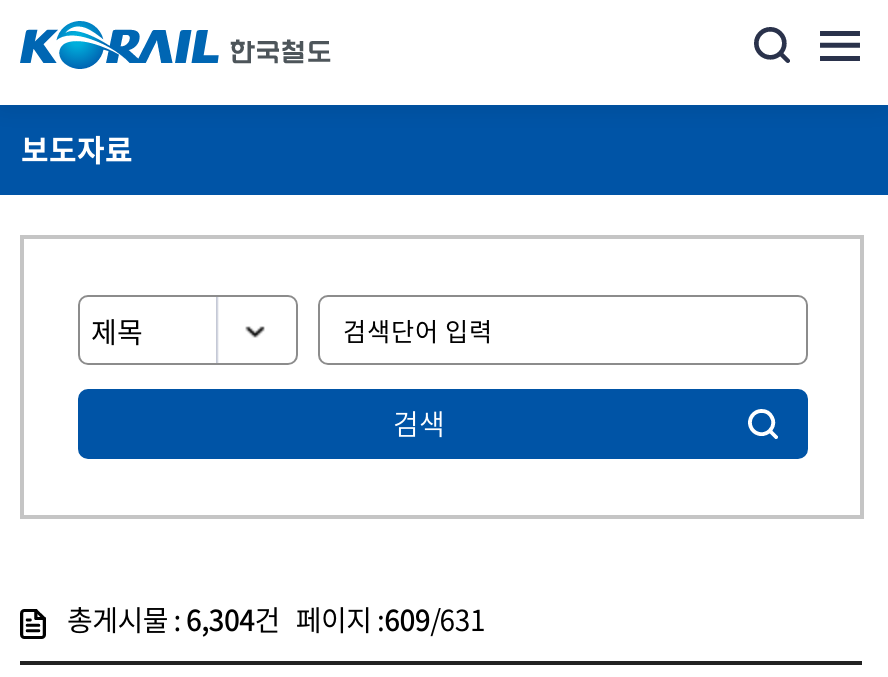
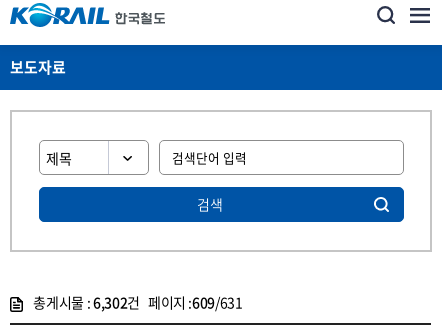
- 총게시물 : 6,304건 페이지 : 609/631
+ 총게시물 : 6,302건 페이지 : 609/631
